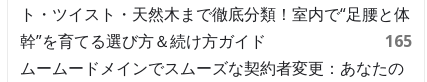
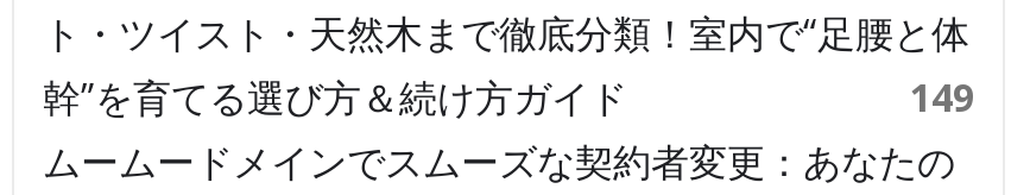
- 165
+ 149
